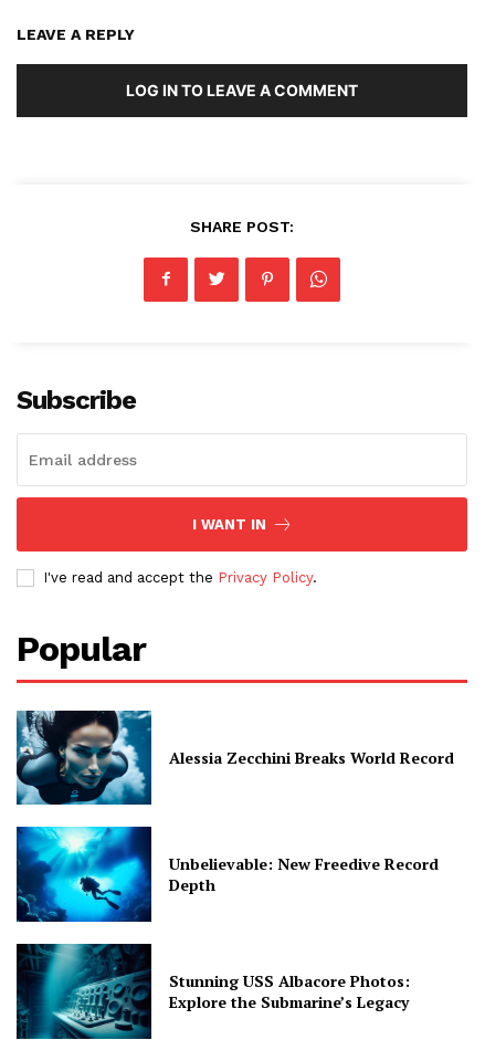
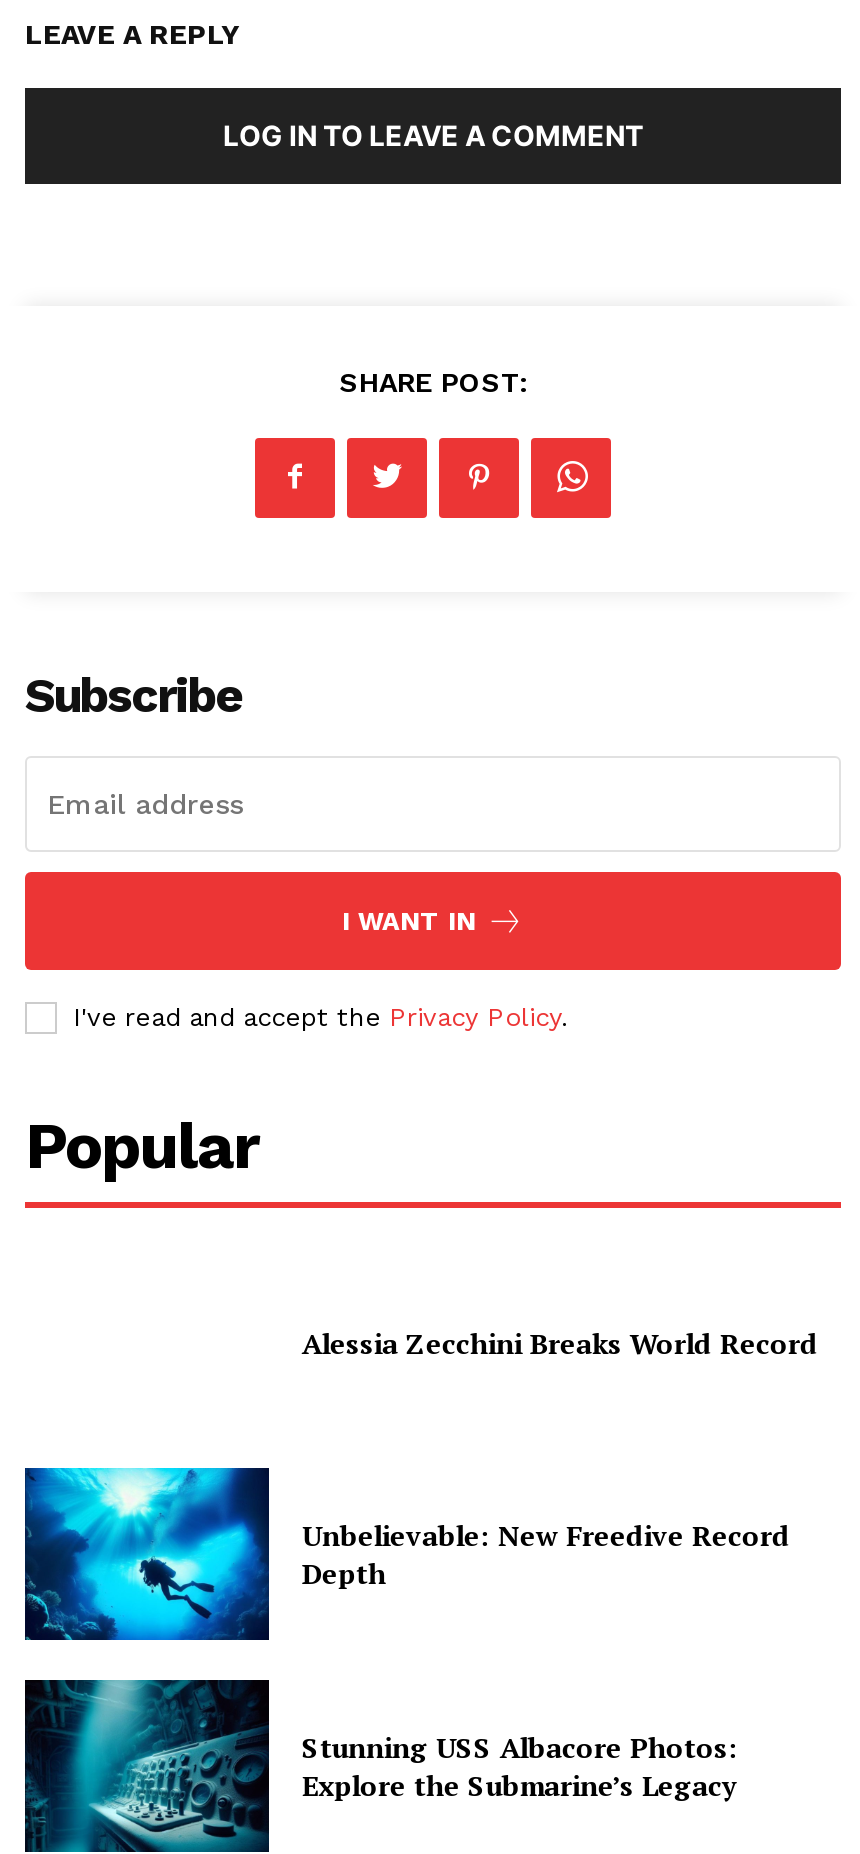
- [image]
